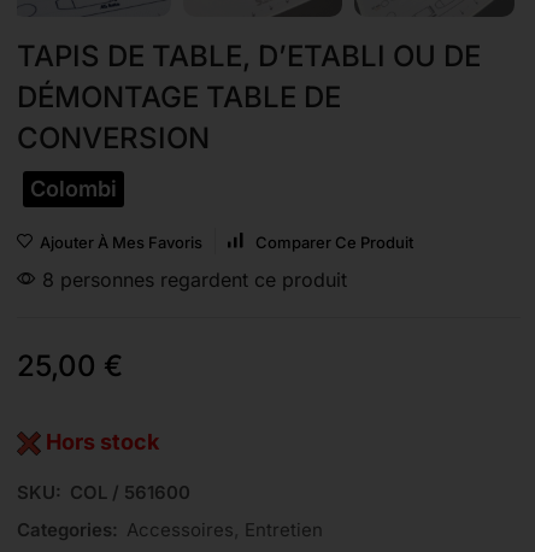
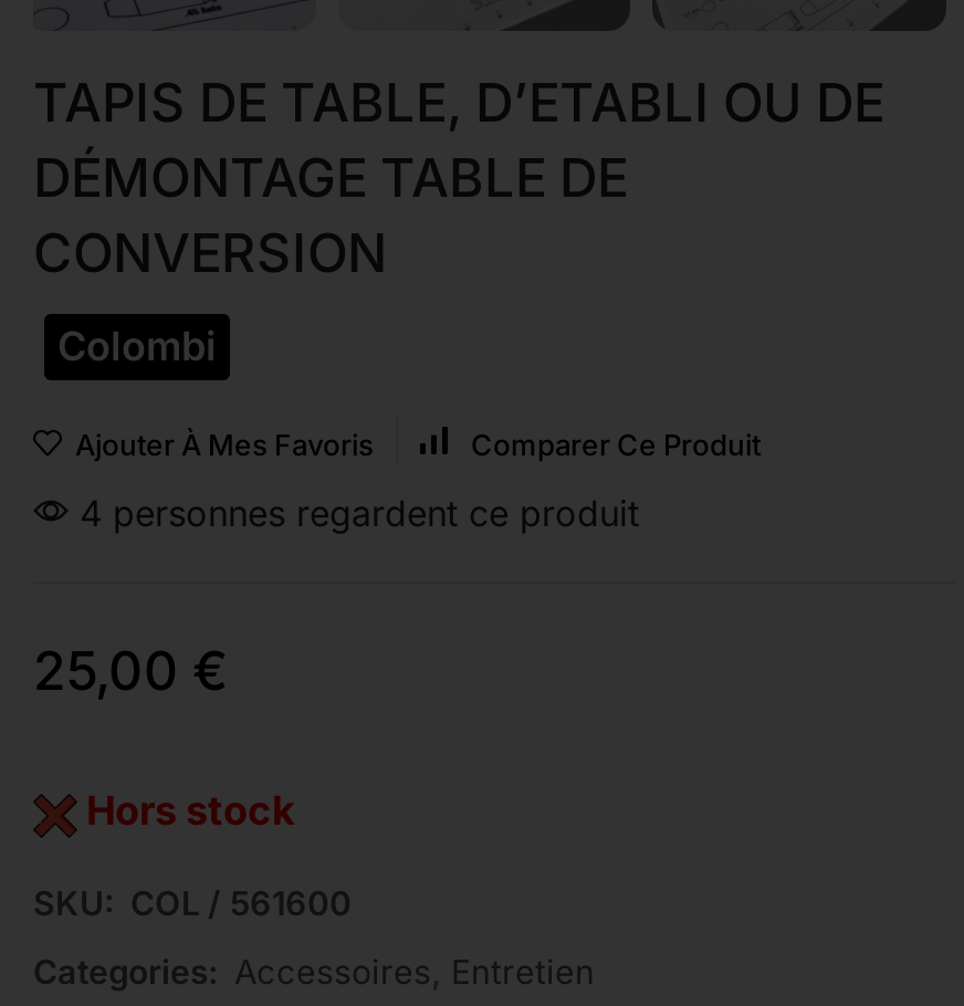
- 8 personnes regardent ce produit
+ 4 personnes regardent ce produit
